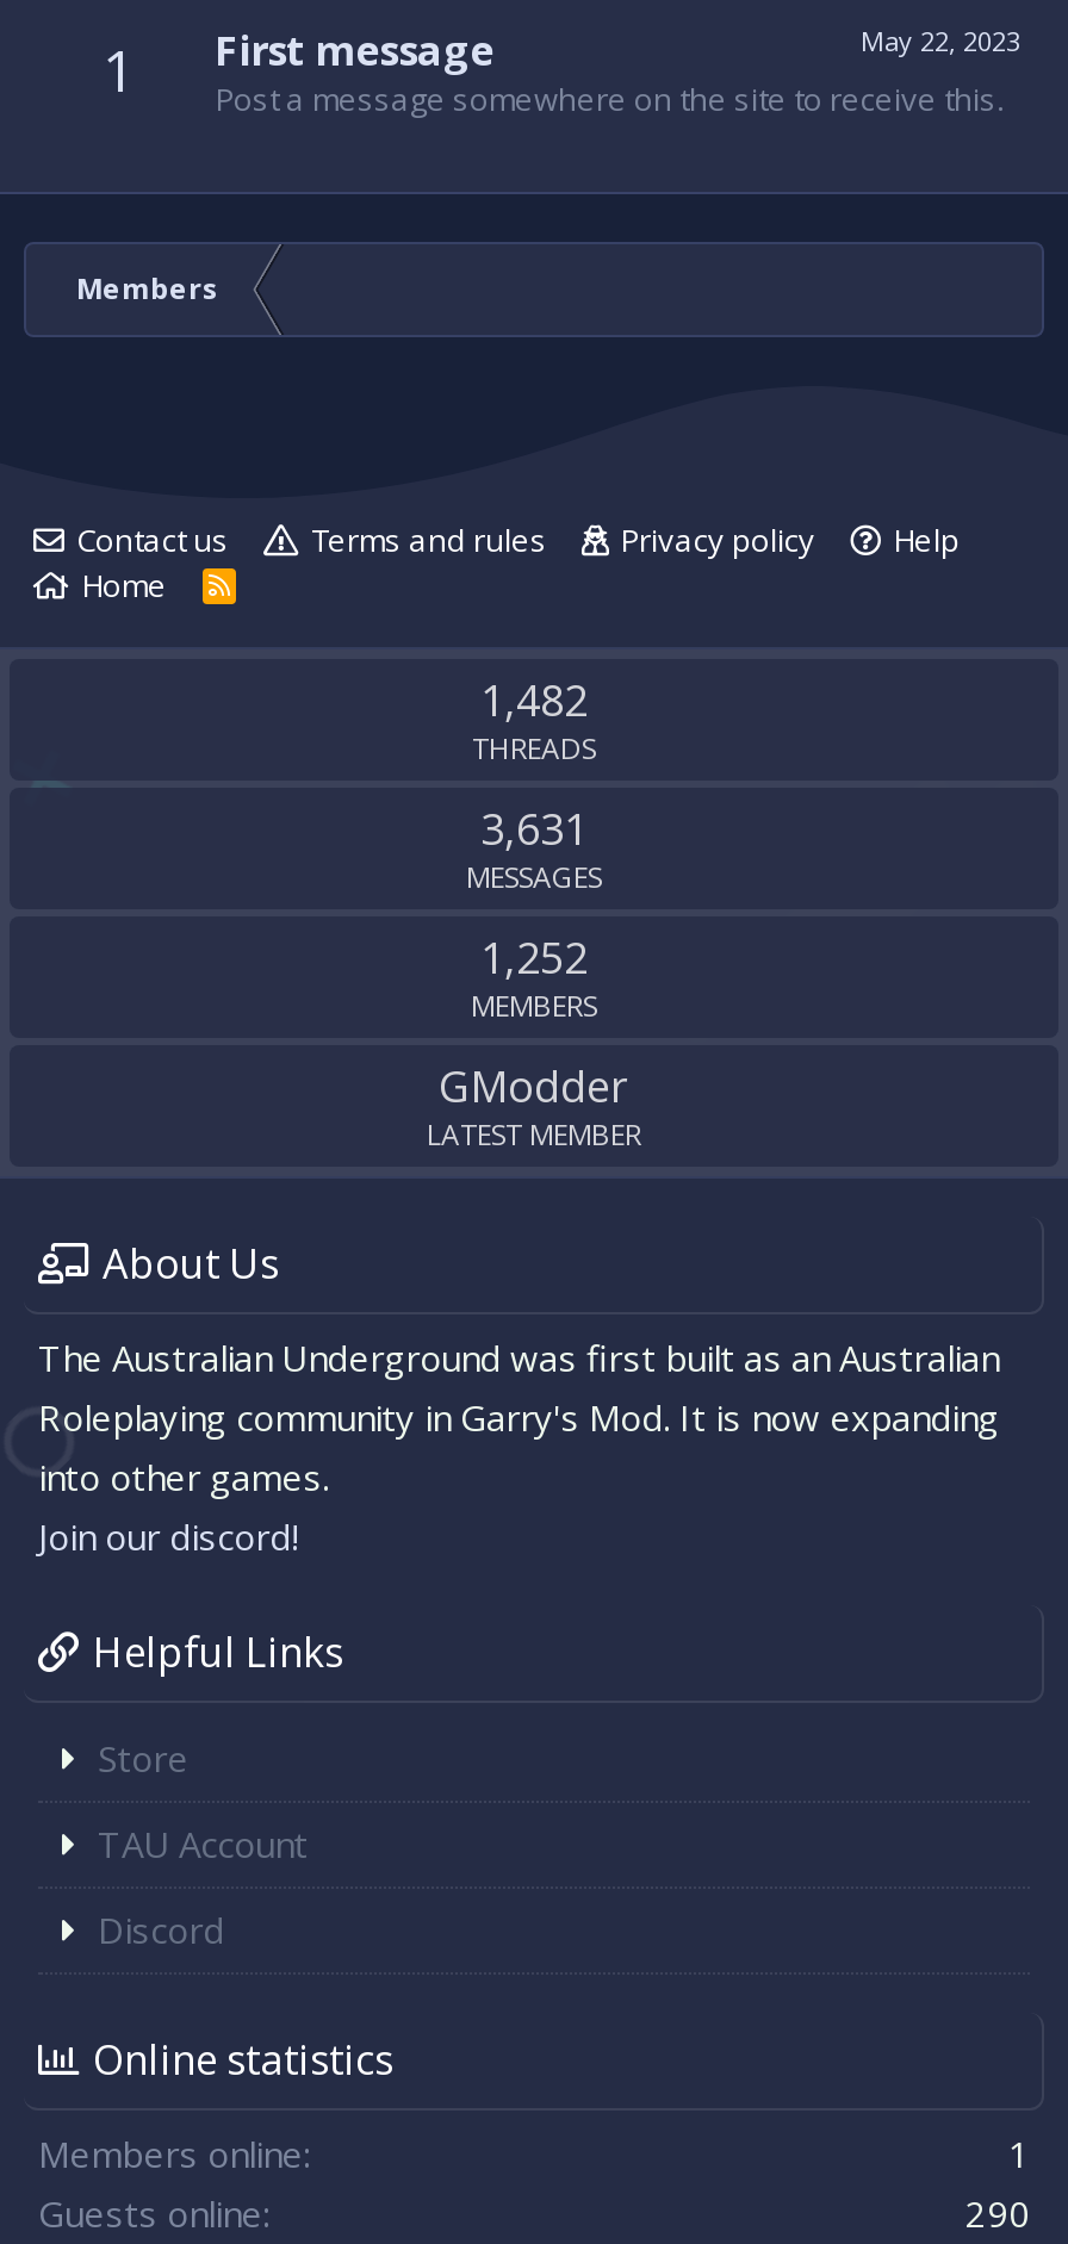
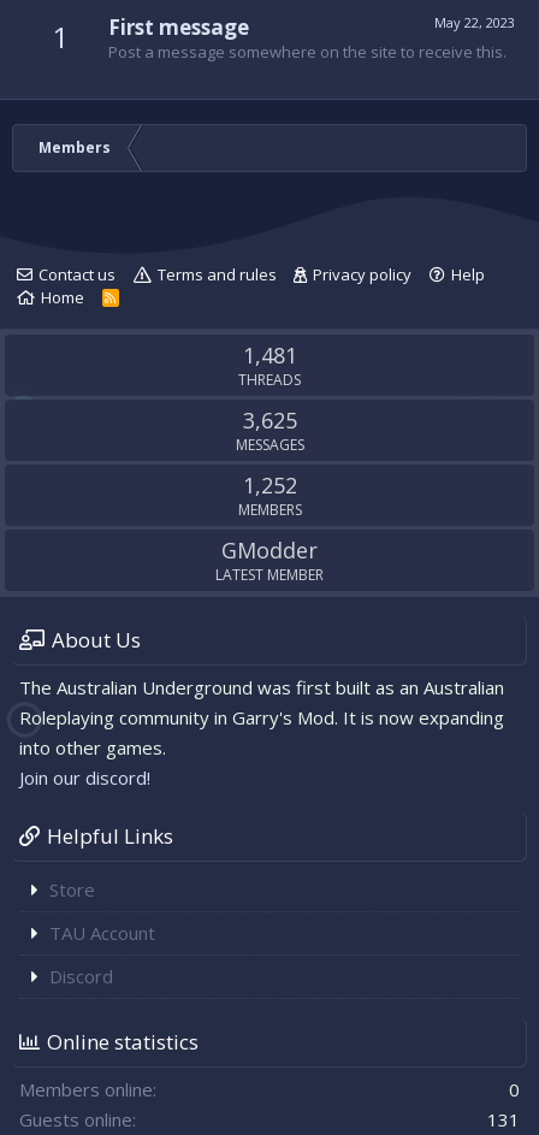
- 1,482
+ 1,481

- 3,631
+ 3,625

- 1
+ 0

- 290
+ 131
